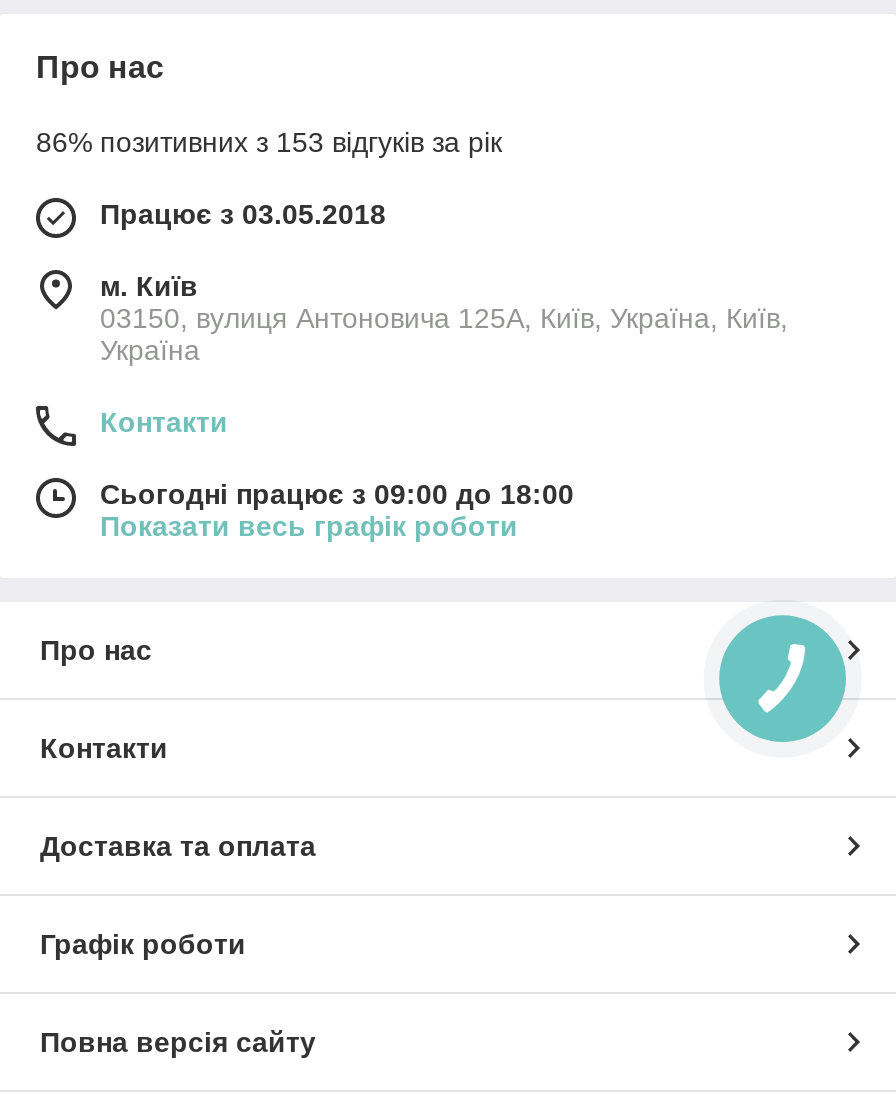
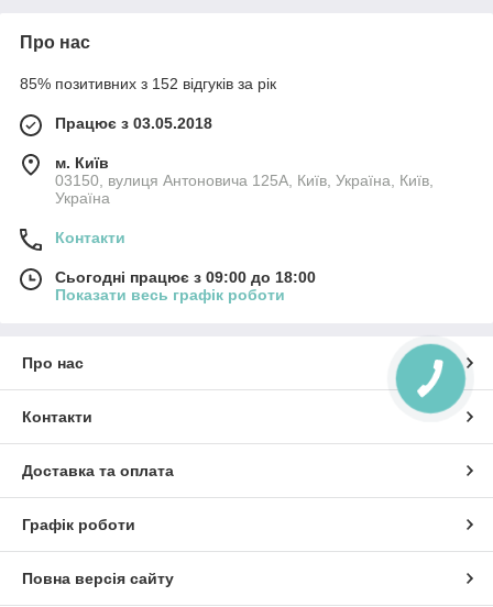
- 86% позитивних з 153 відгуків за рік
+ 85% позитивних з 152 відгуків за рік
